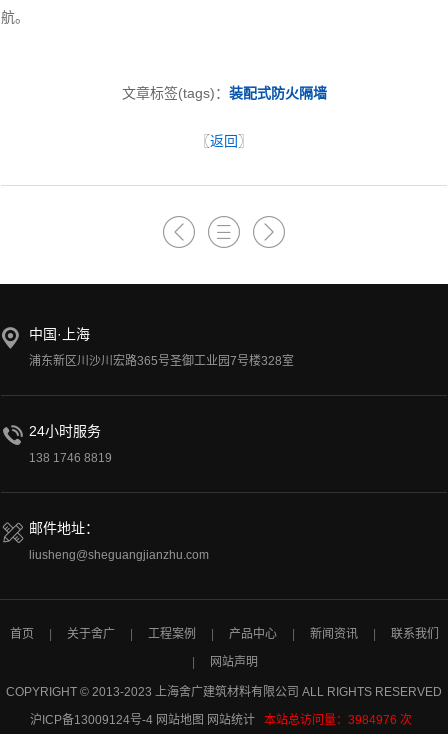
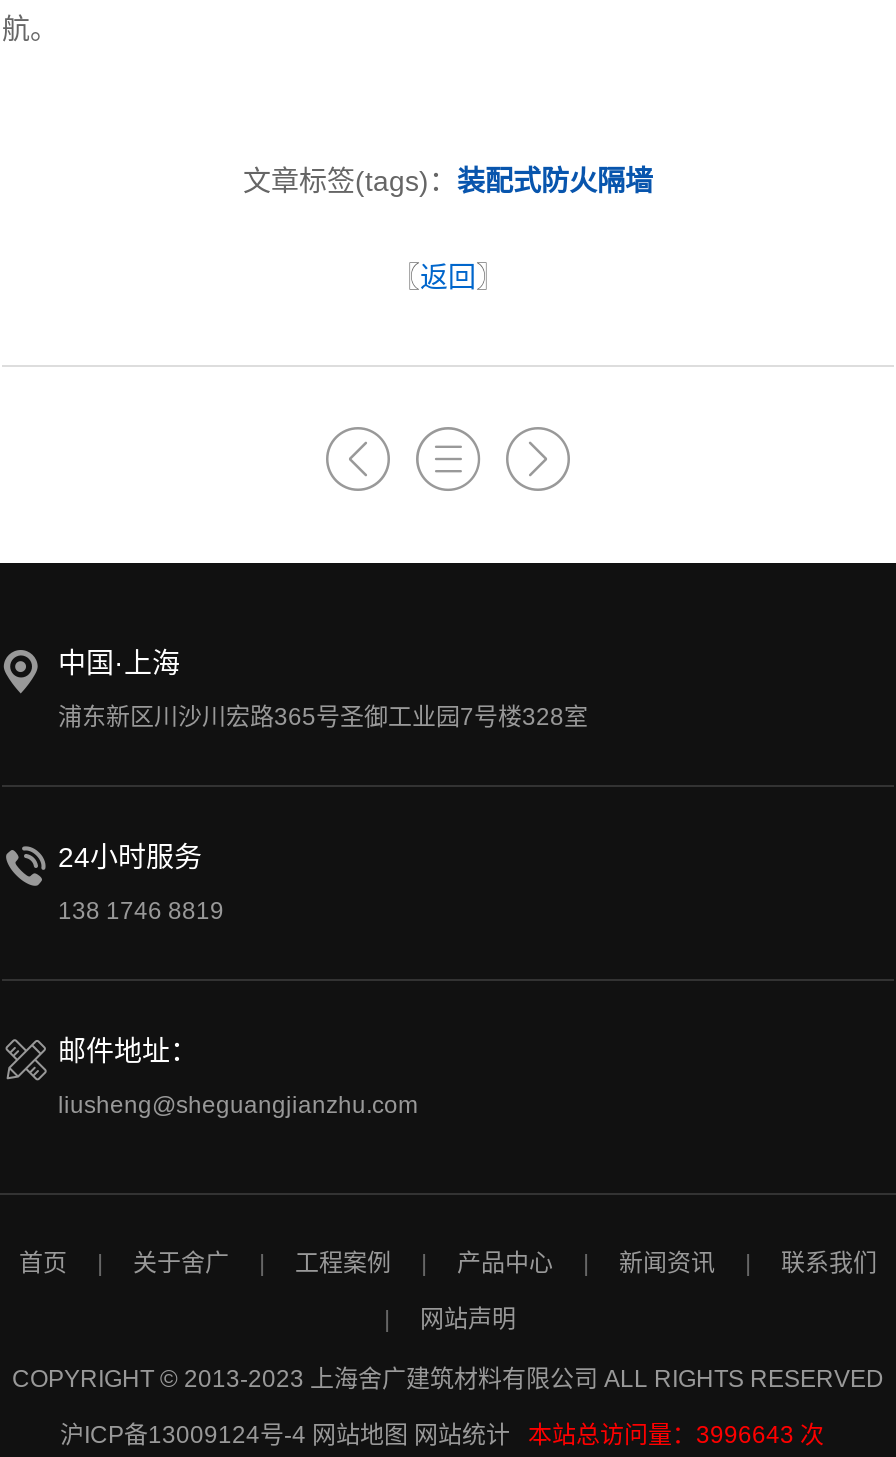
- 本站总访问量：3984976 次
+ 本站总访问量：3996643 次
